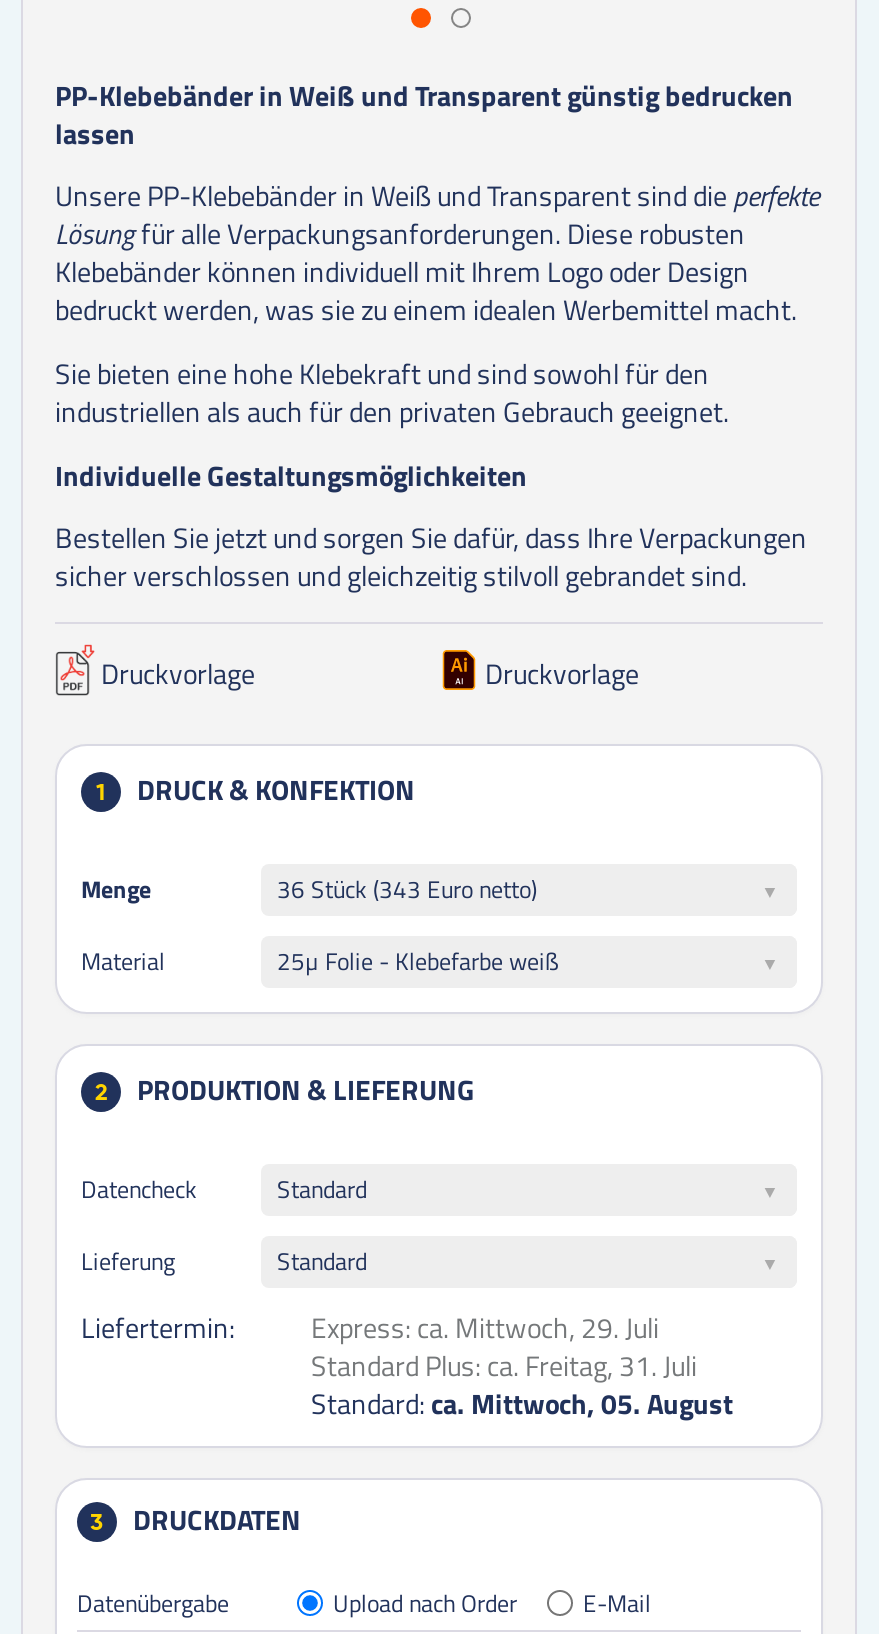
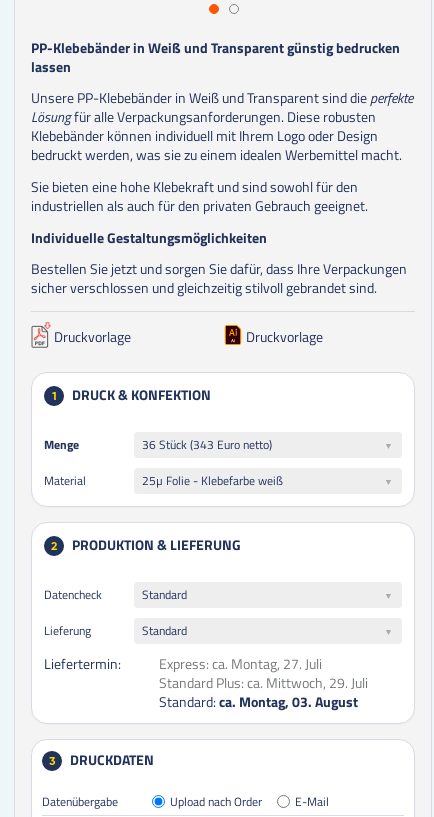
- Express: ca. Mittwoch, 29. Juli
+ Express: ca. Montag, 27. Juli

- Standard Plus: ca. Freitag, 31. Juli
+ Standard Plus: ca. Mittwoch, 29. Juli

- Standard: ca. Mittwoch, 05. August
+ Standard: ca. Montag, 03. August
